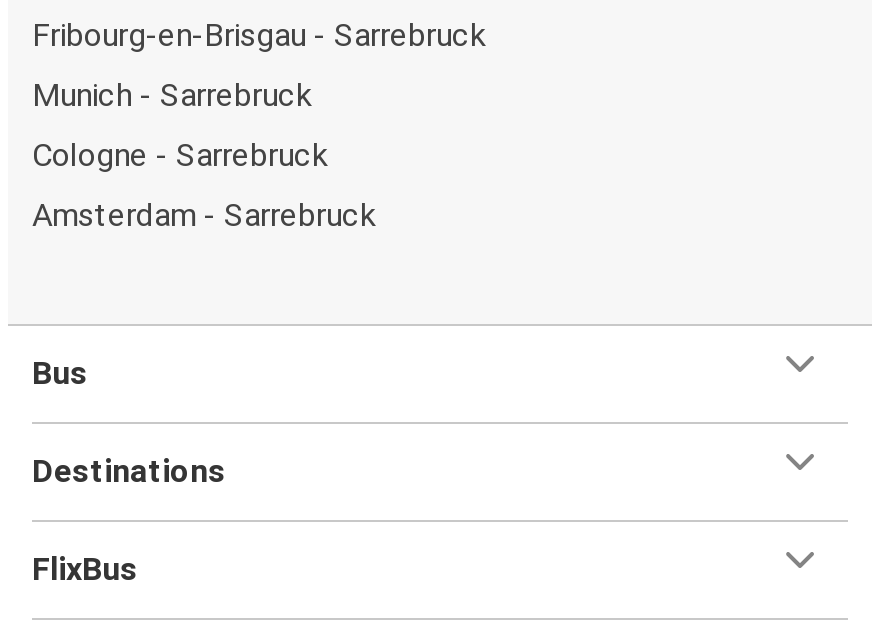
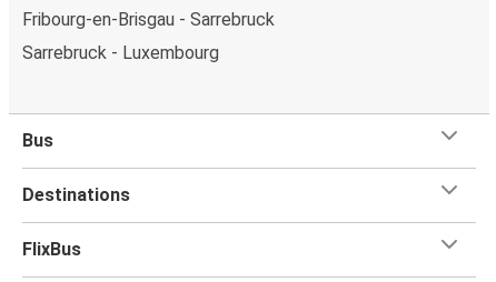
- Munich - Sarrebruck
- Cologne - Sarrebruck
- Amsterdam - Sarrebruck
+ Sarrebruck - Luxembourg
